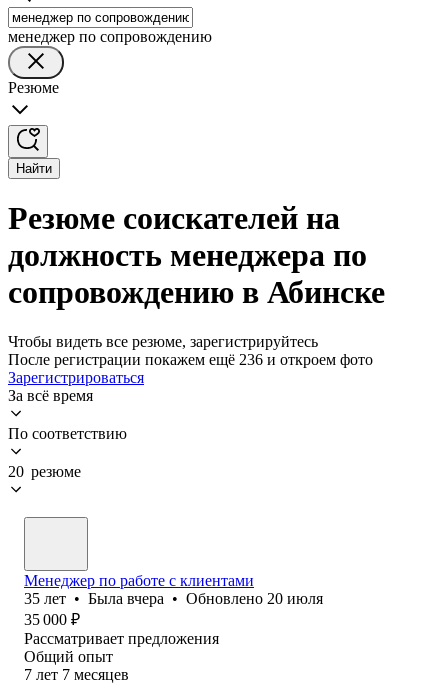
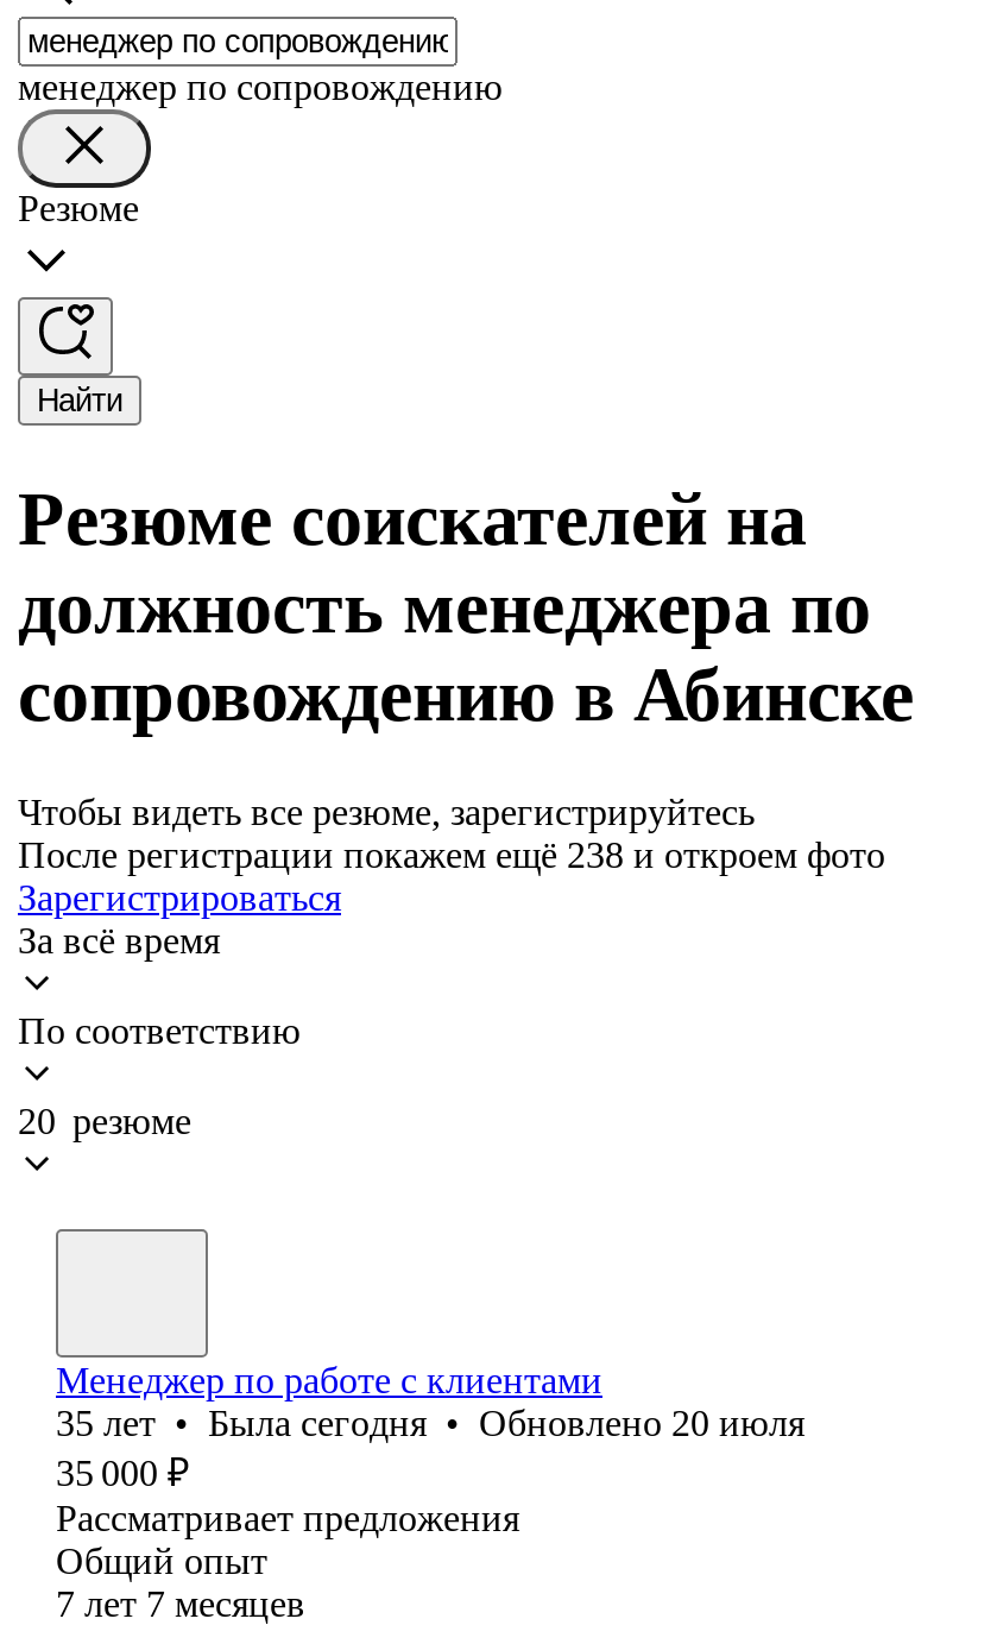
- После регистрации покажем ещё 236 и откроем фото
+ После регистрации покажем ещё 238 и откроем фото

- 35 лет • Была вчера • Обновлено 20 июля
+ 35 лет • Была сегодня • Обновлено 20 июля
